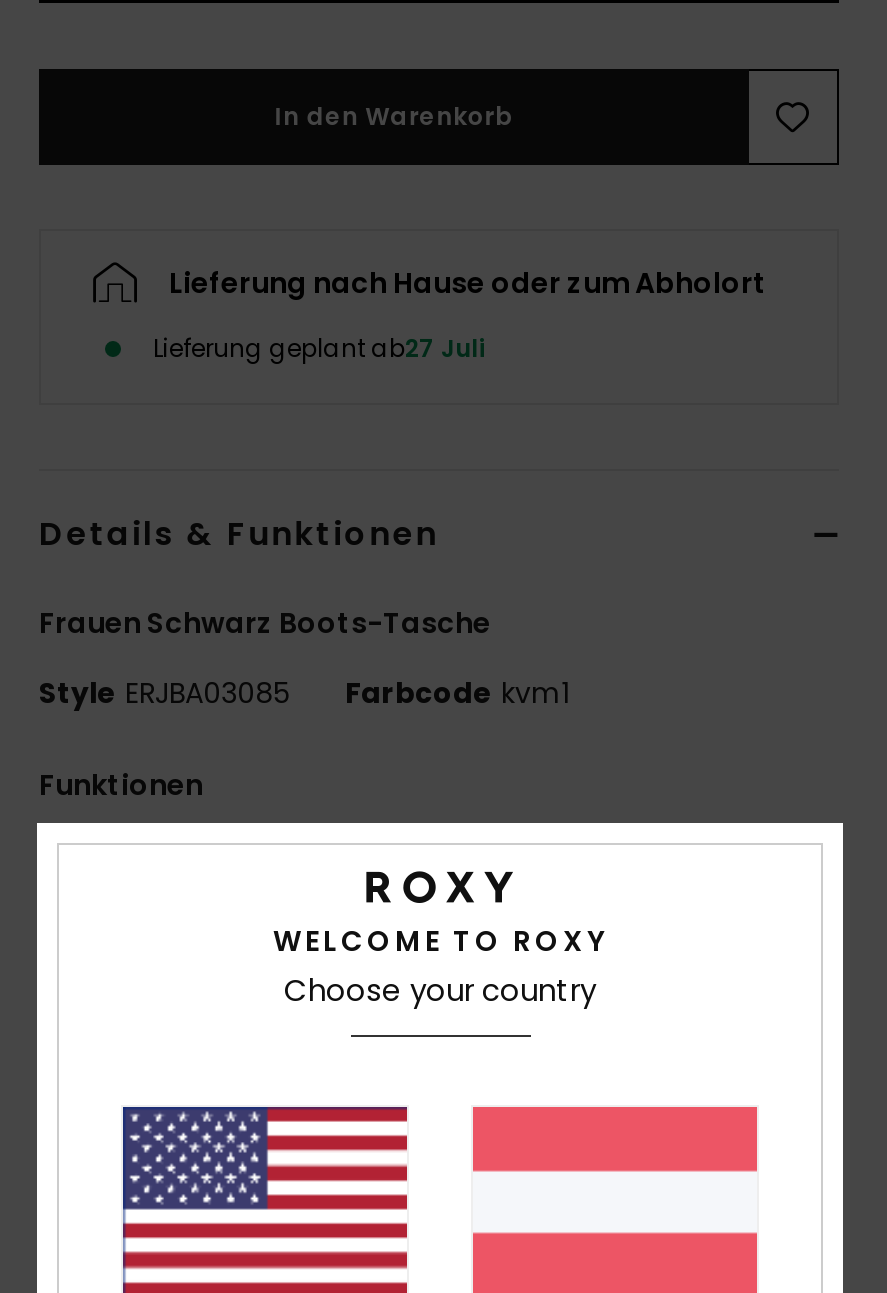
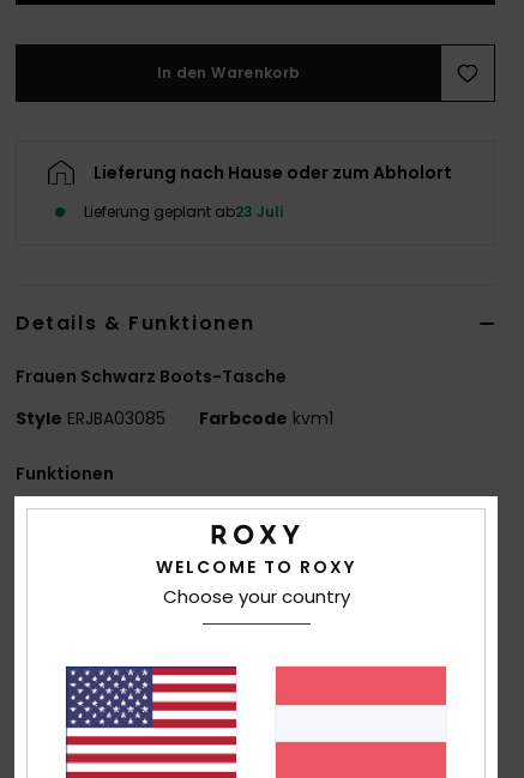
- Lieferung geplant ab27 Juli
+ Lieferung geplant ab23 Juli
